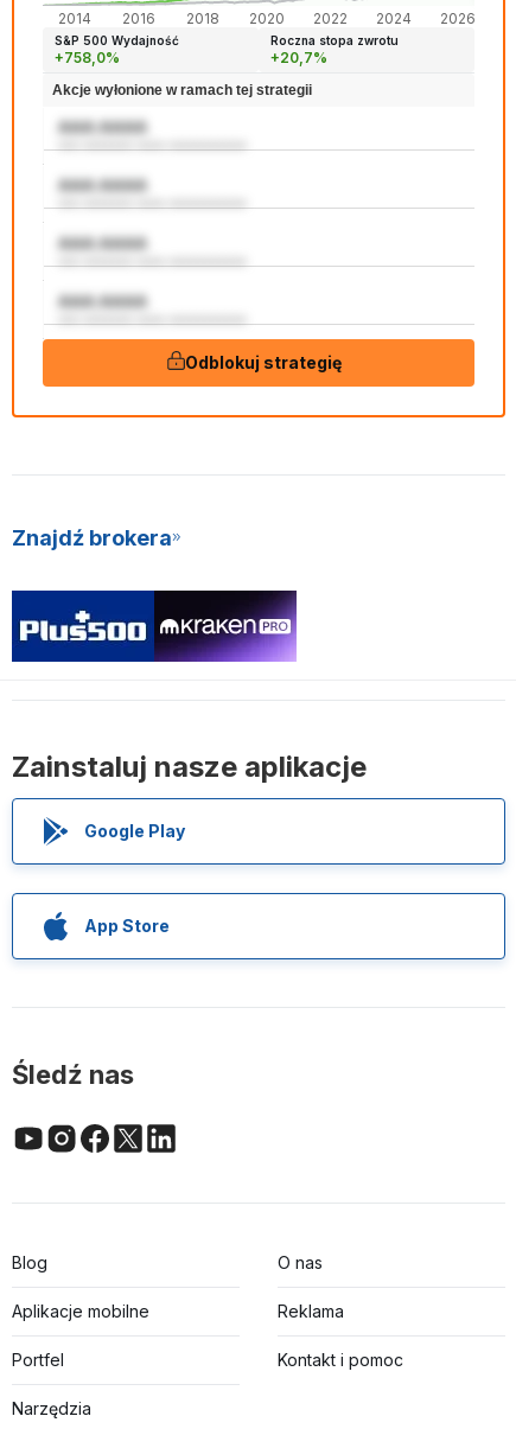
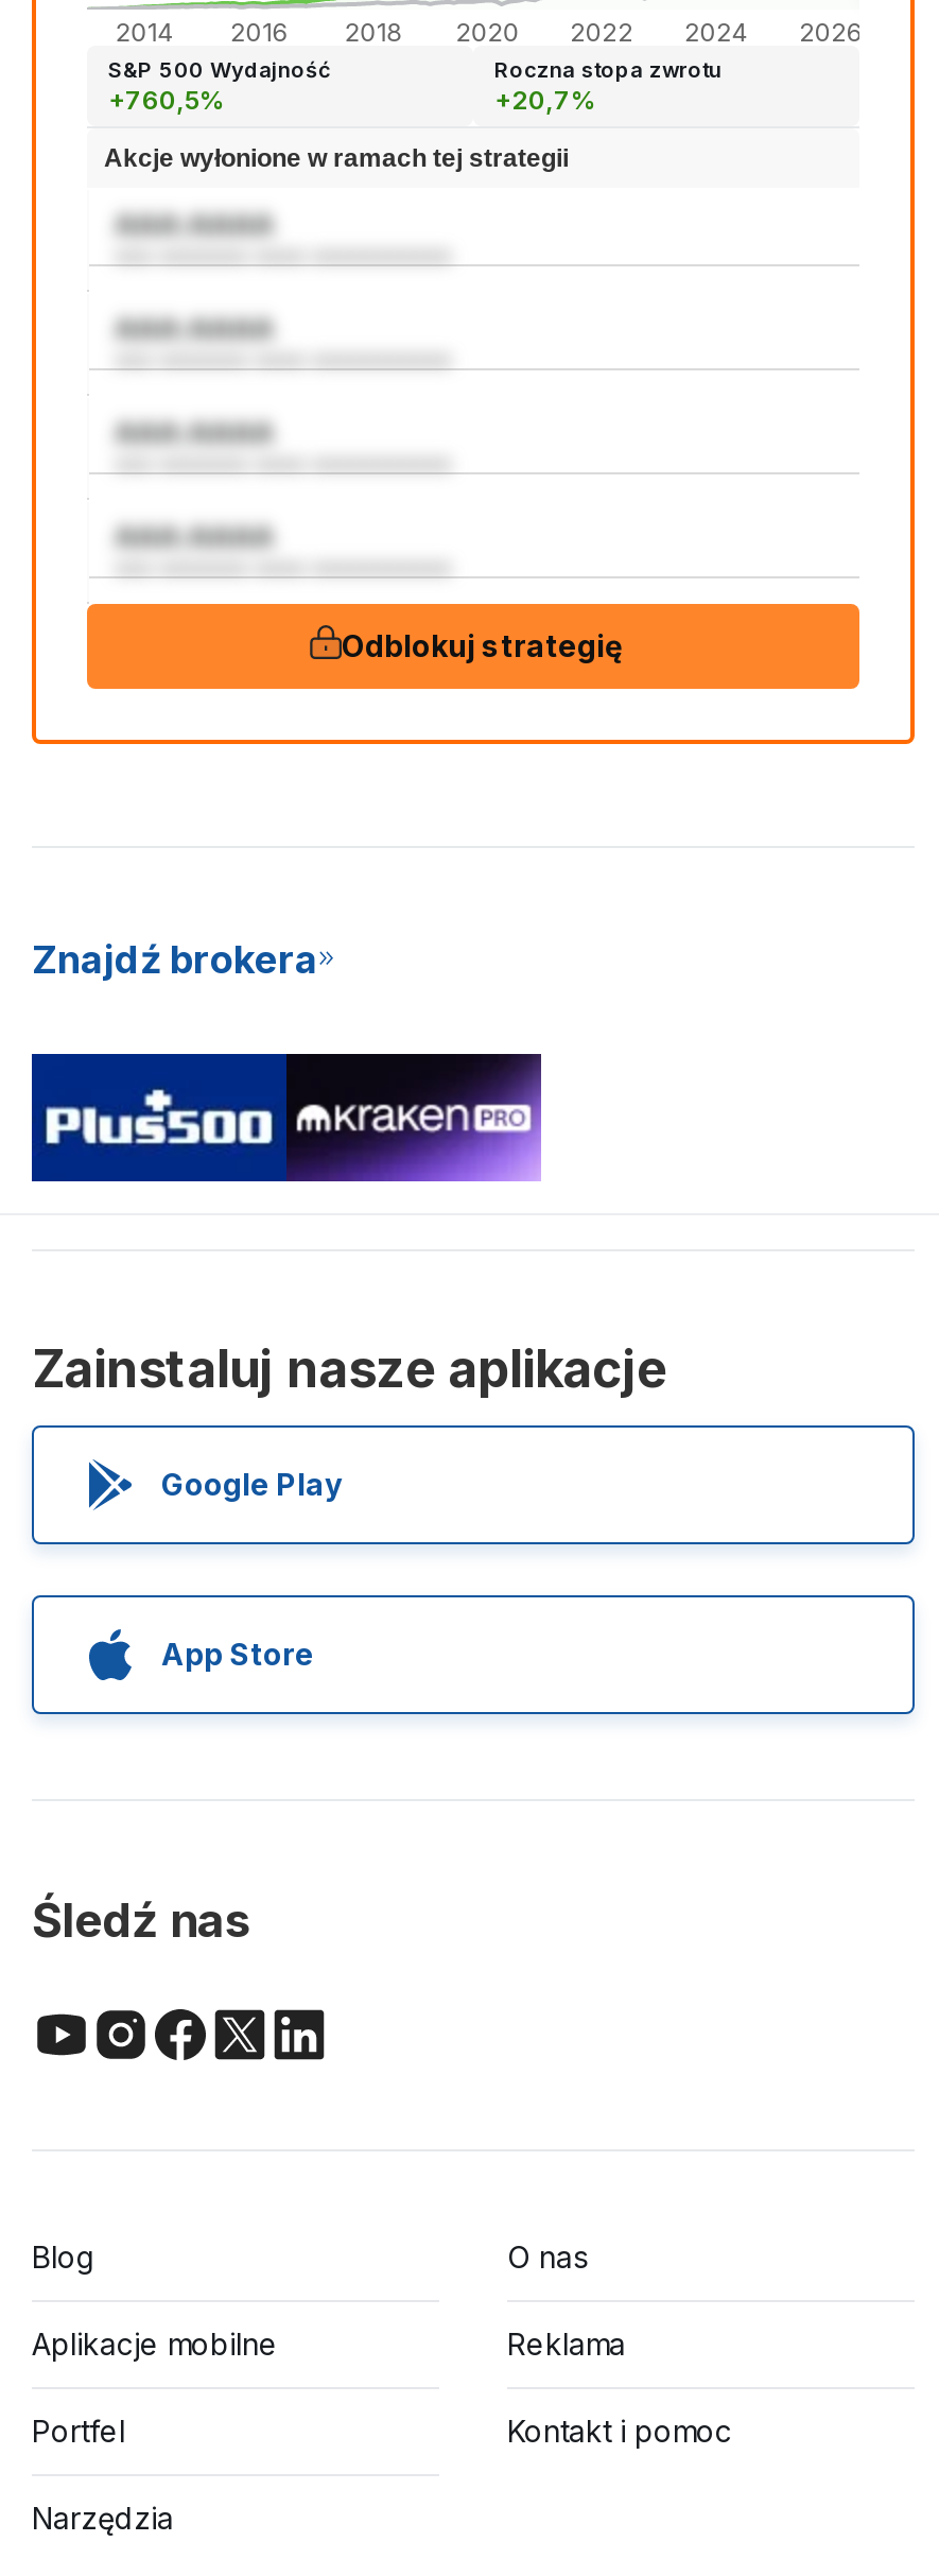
- +758,0%
+ +760,5%
